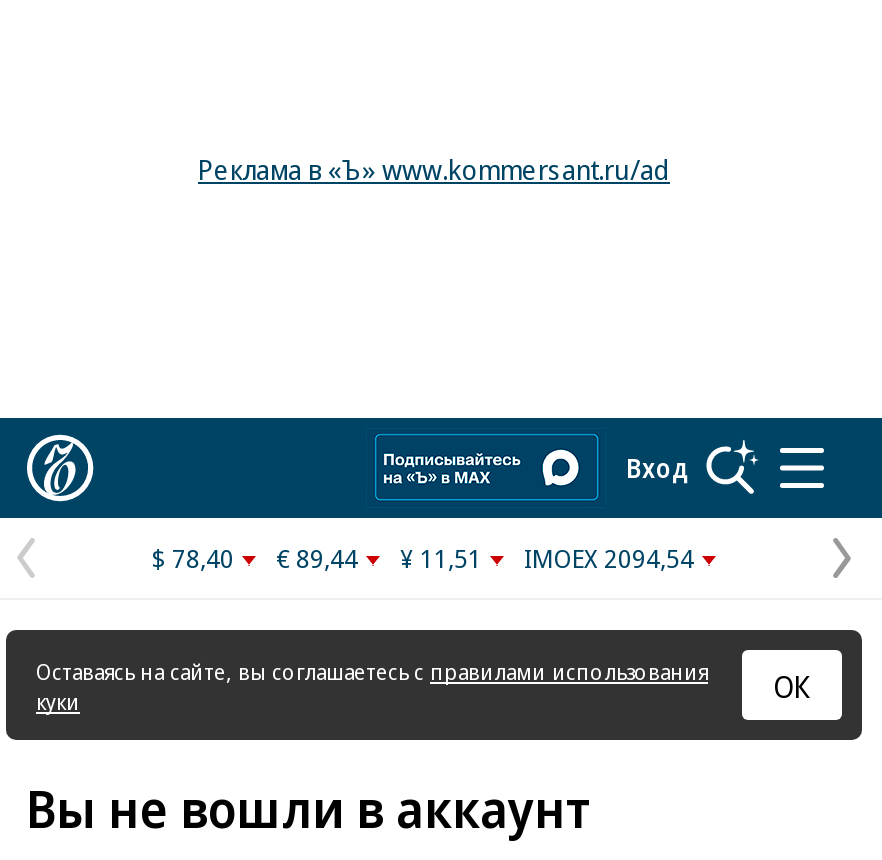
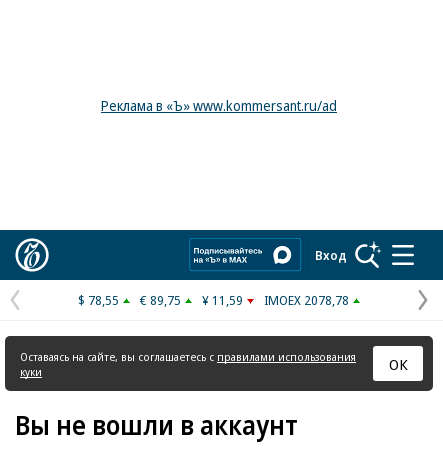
- $ 78,40
+ $ 78,55

- € 89,44
+ € 89,75

- ¥ 11,51
+ ¥ 11,59

- IMOEX 2094,54
+ IMOEX 2078,78
